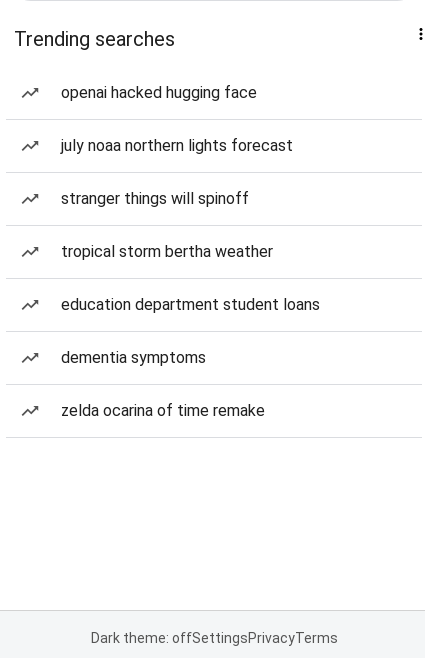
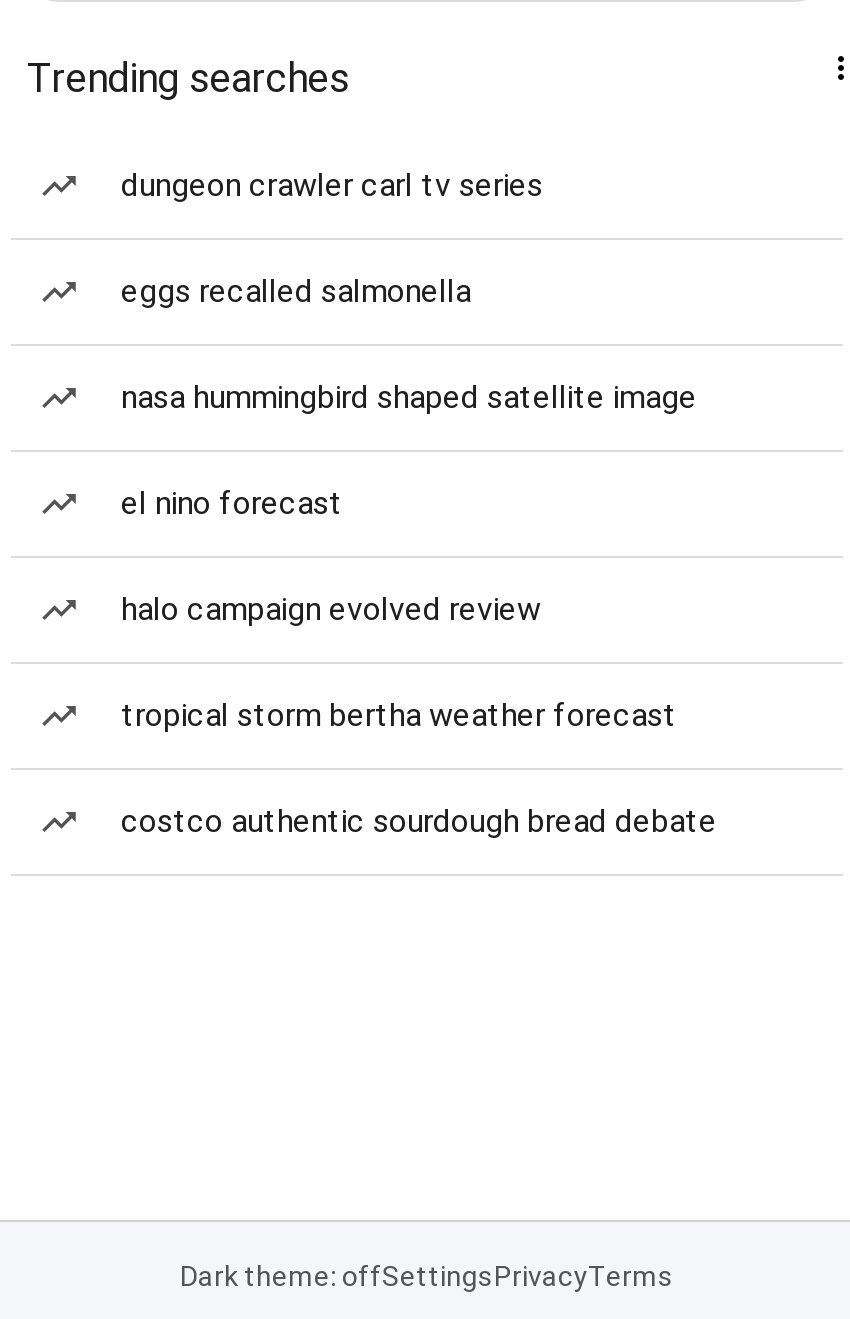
- openai hacked hugging face
+ dungeon crawler carl tv series

- july noaa northern lights forecast
+ eggs recalled salmonella

- stranger things will spinoff
+ nasa hummingbird shaped satellite image

- tropical storm bertha weather
+ el nino forecast

- education department student loans
+ halo campaign evolved review

- dementia symptoms
+ tropical storm bertha weather forecast

- zelda ocarina of time remake
+ costco authentic sourdough bread debate
